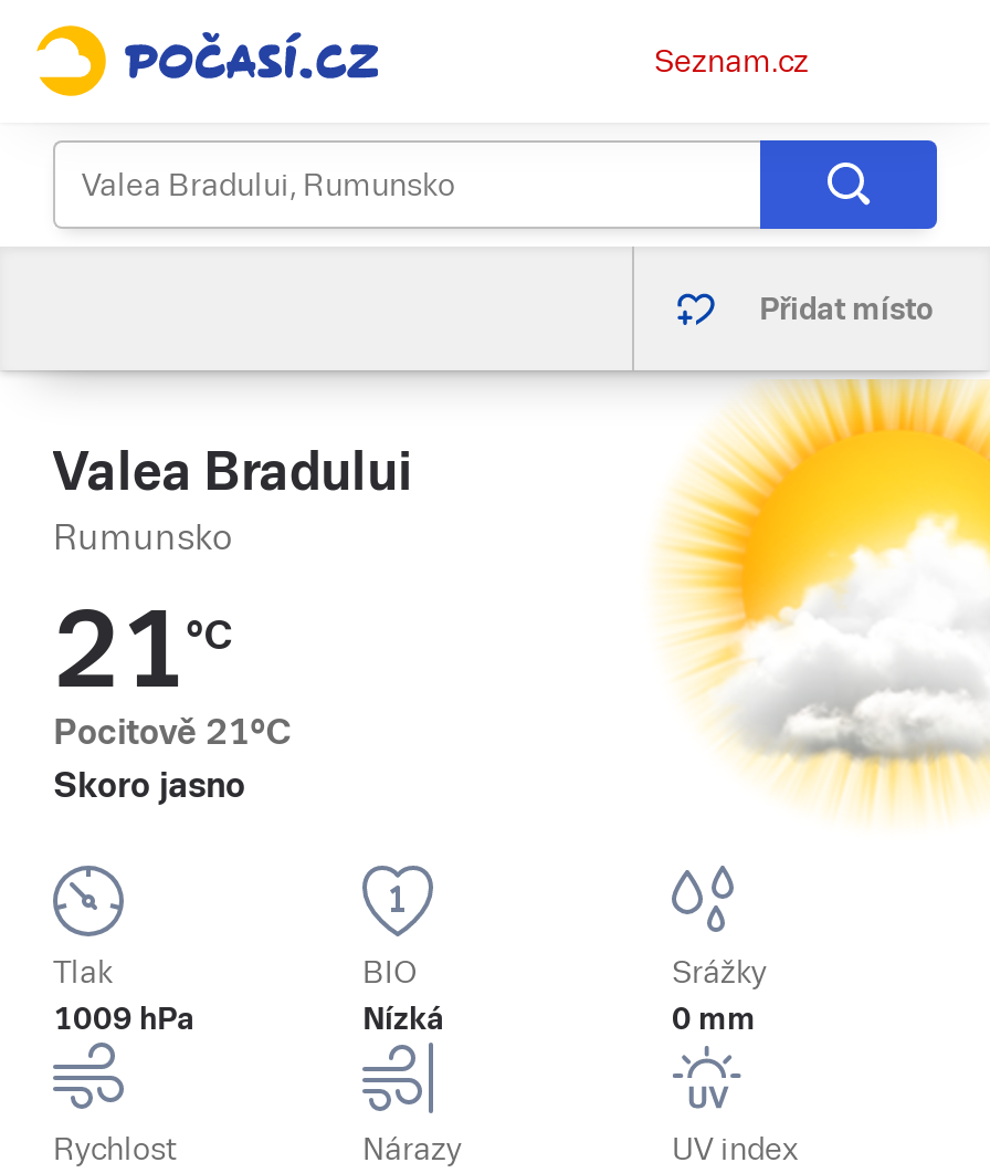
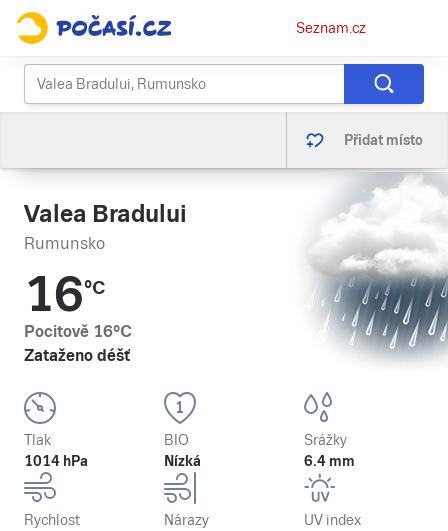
- [image]
+ [image]

- 21°C
- Pocitově 21°C
- Skoro jasno
+ 16°C
+ Pocitově 16°C
+ Zataženo déšť

- 1009 hPa
+ 1014 hPa

- 0 mm
+ 6.4 mm
